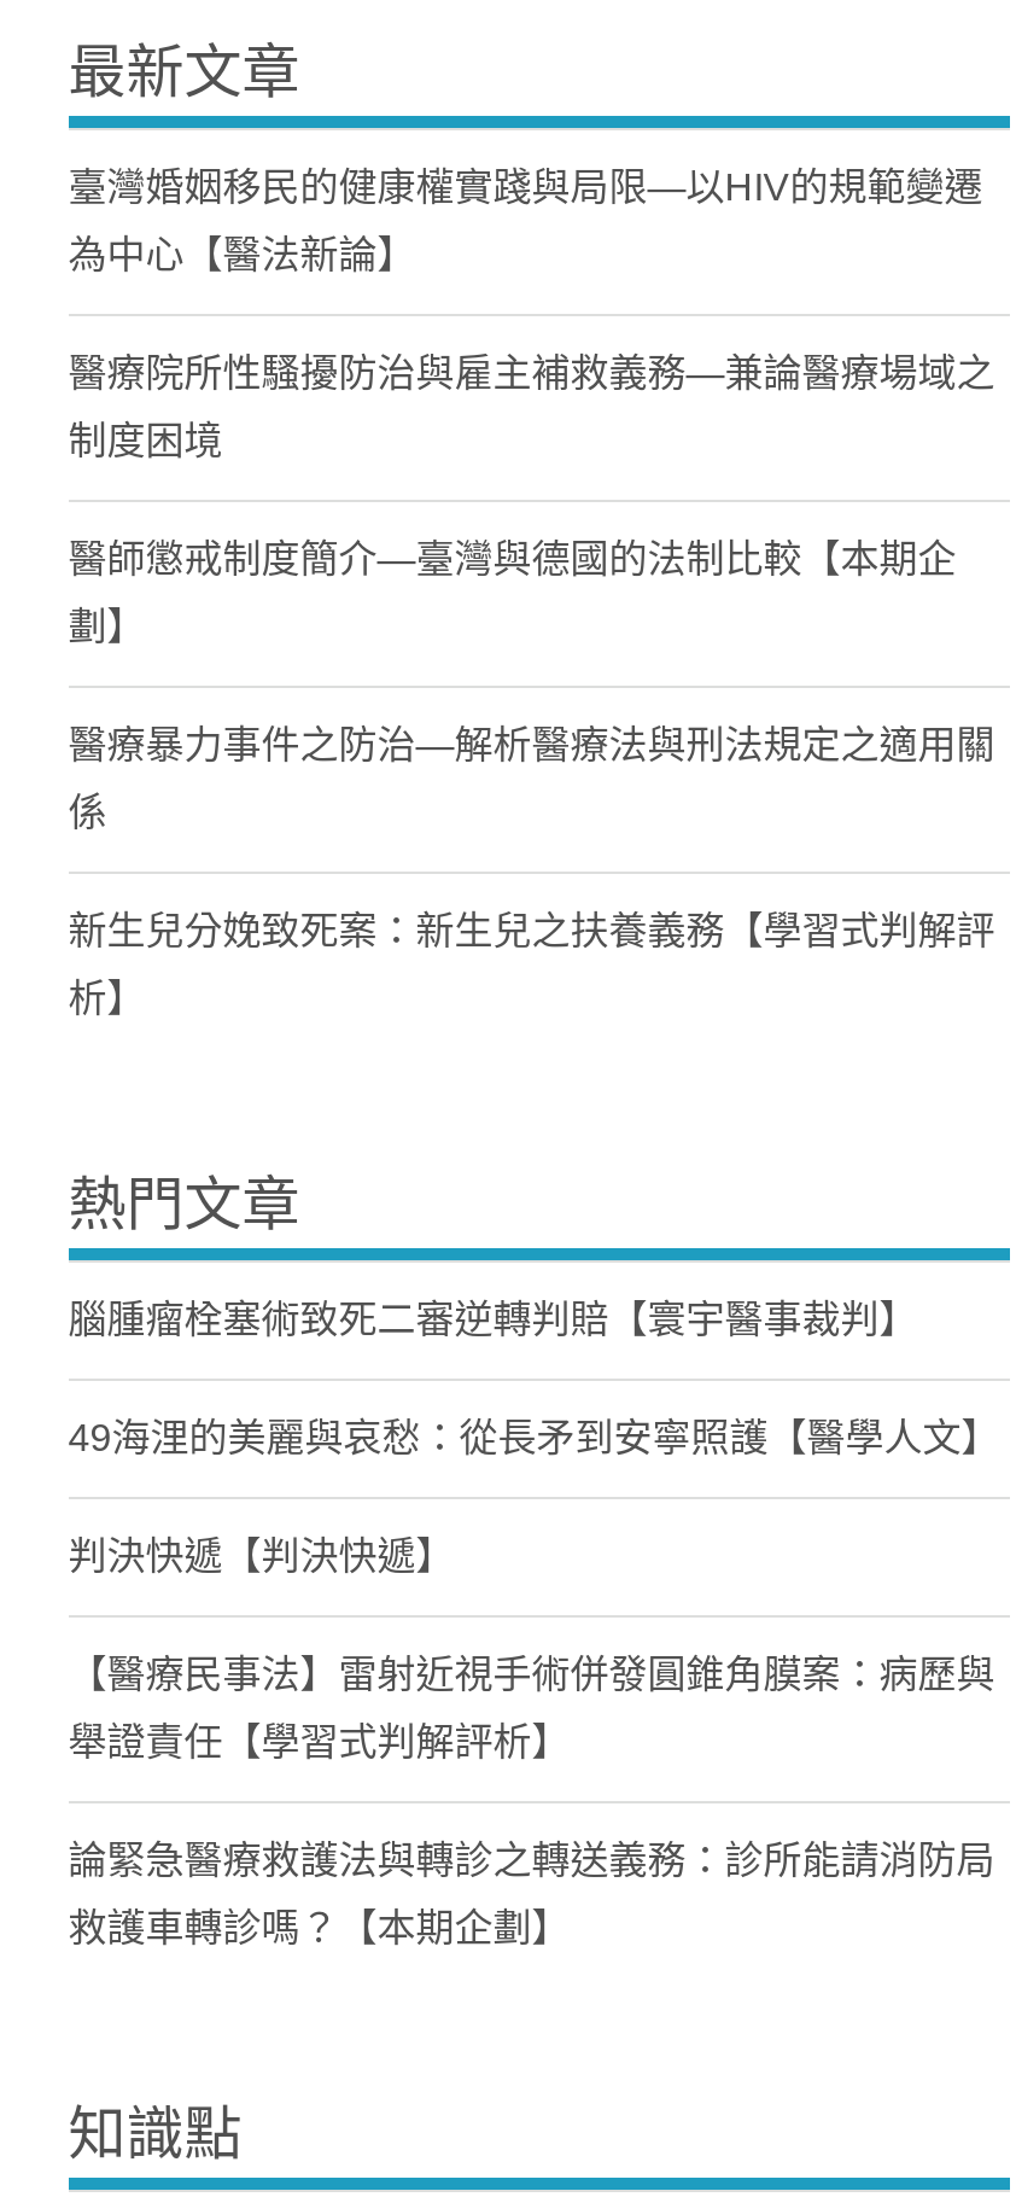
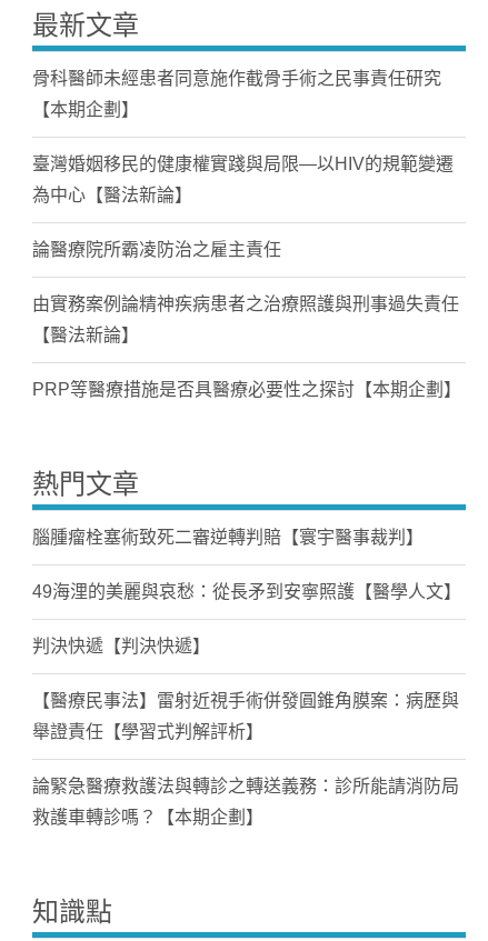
+ 骨科醫師未經患者同意施作截骨手術之民事責任研究
+ 【本期企劃】

moved down: 臺灣婚姻移民的健康權實踐與局限—以HIV的規範變遷 | 為中心【醫法新論】

- 醫療院所性騷擾防治與雇主補救義務—兼論醫療場域之
- 制度困境
- 醫師懲戒制度簡介—臺灣與德國的法制比較【本期企
- 劃】
- 醫療暴力事件之防治—解析醫療法與刑法規定之適用關
- 係
- 新生兒分娩致死案：新生兒之扶養義務【學習式判解評
- 析】
+ 論醫療院所霸凌防治之雇主責任
+ 由實務案例論精神疾病患者之治療照護與刑事過失責任
+ 【醫法新論】
+ PRP等醫療措施是否具醫療必要性之探討【本期企劃】
